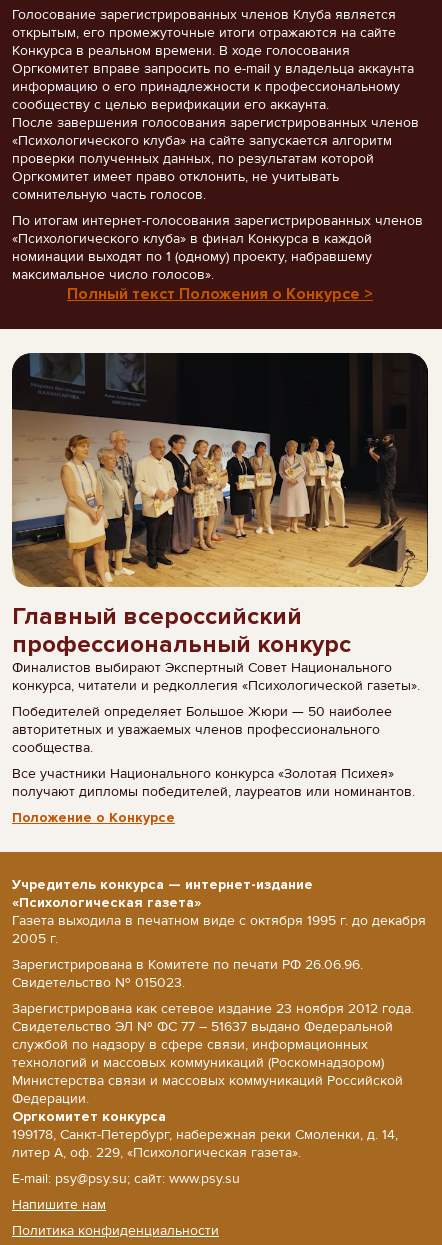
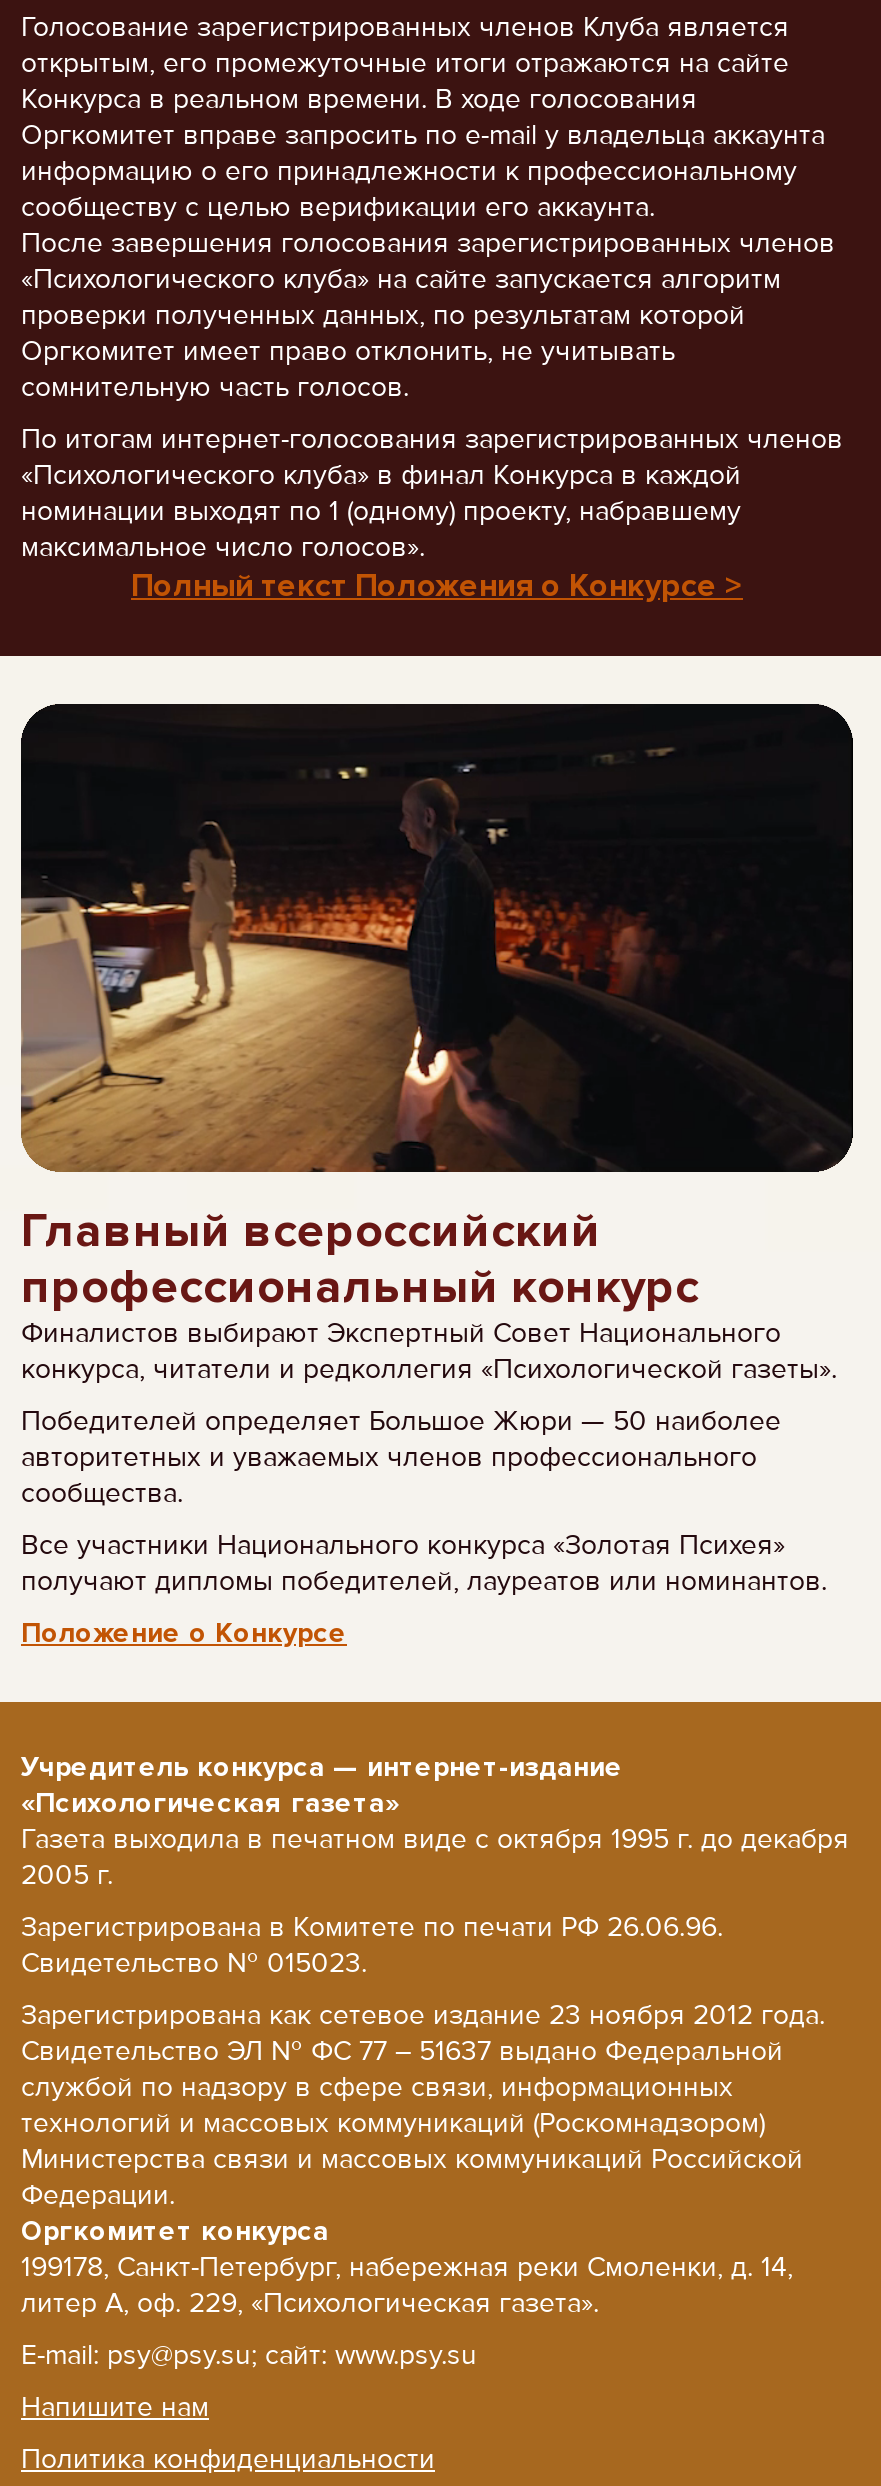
- [image]
+ [image]
